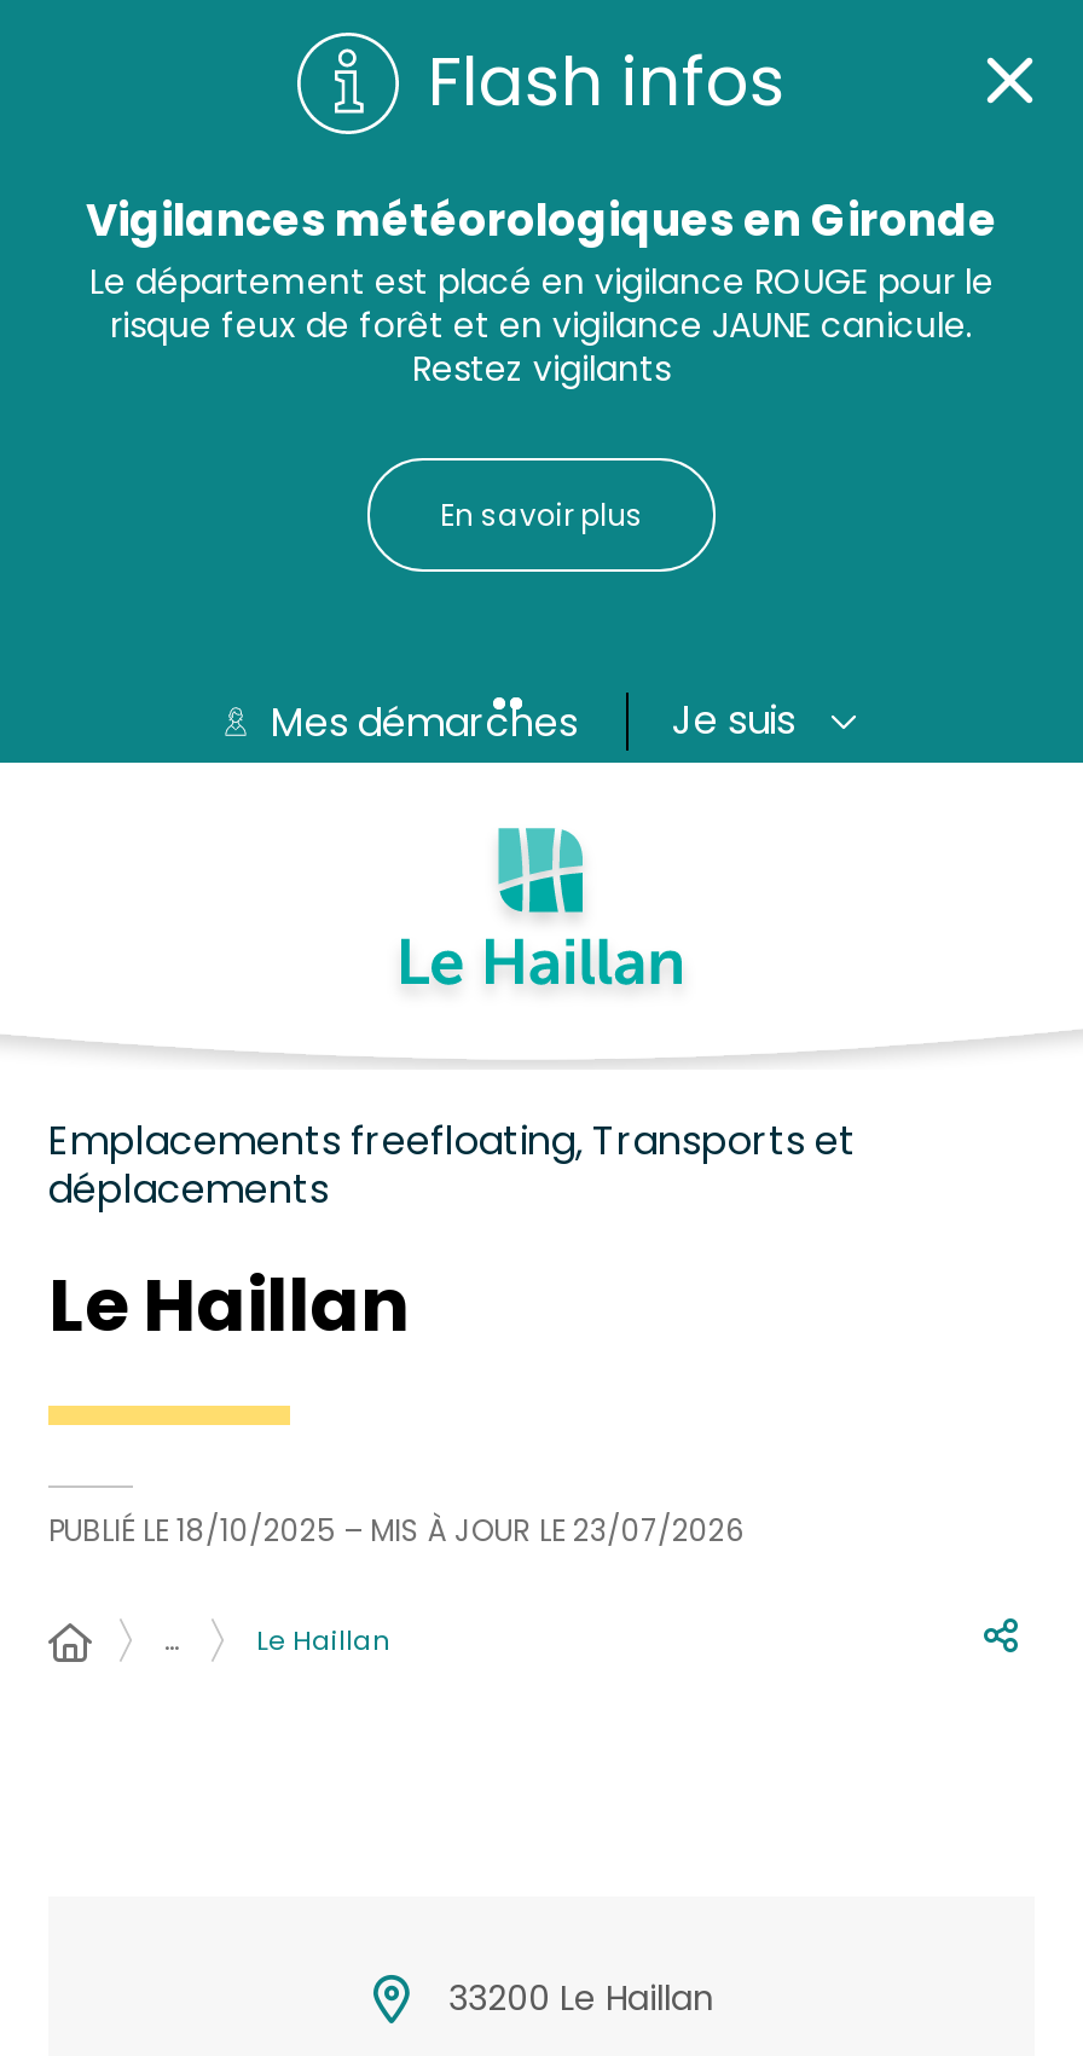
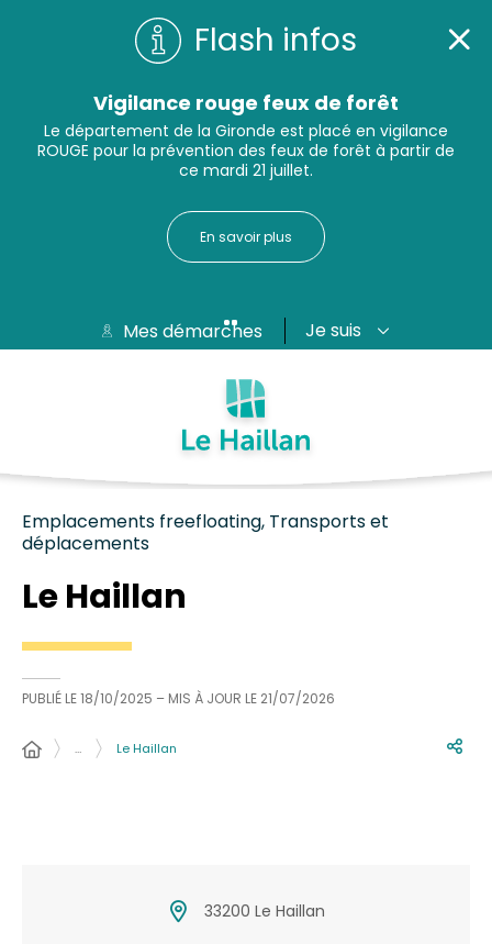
- Vigilances météorologiques en Gironde
- Le département est placé en vigilance ROUGE pour le
- risque feux de forêt et en vigilance JAUNE canicule.
- Restez vigilants
+ Vigilance rouge feux de forêt
+ Le département de la Gironde est placé en vigilance
+ ROUGE pour la prévention des feux de forêt à partir de
+ ce mardi 21 juillet.

- PUBLIÉ LE 18/10/2025 – MIS À JOUR LE 23/07/2026
+ PUBLIÉ LE 18/10/2025 – MIS À JOUR LE 21/07/2026
